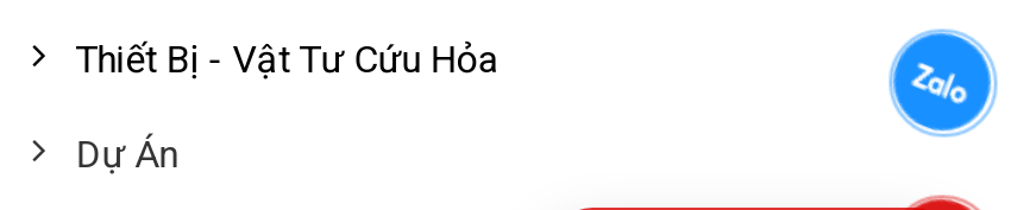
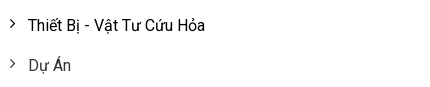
- [image]
